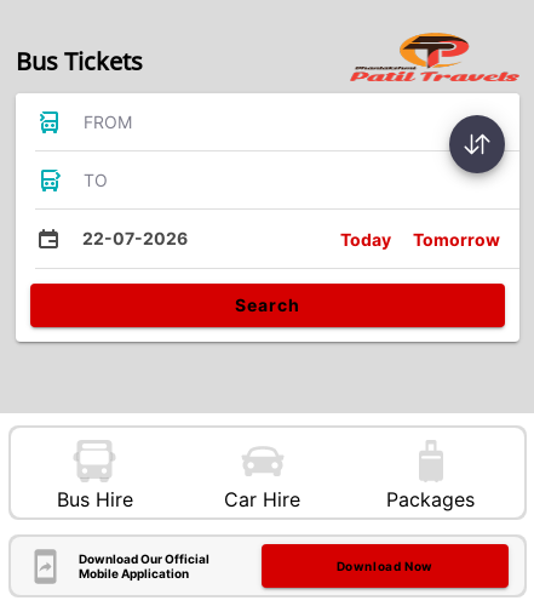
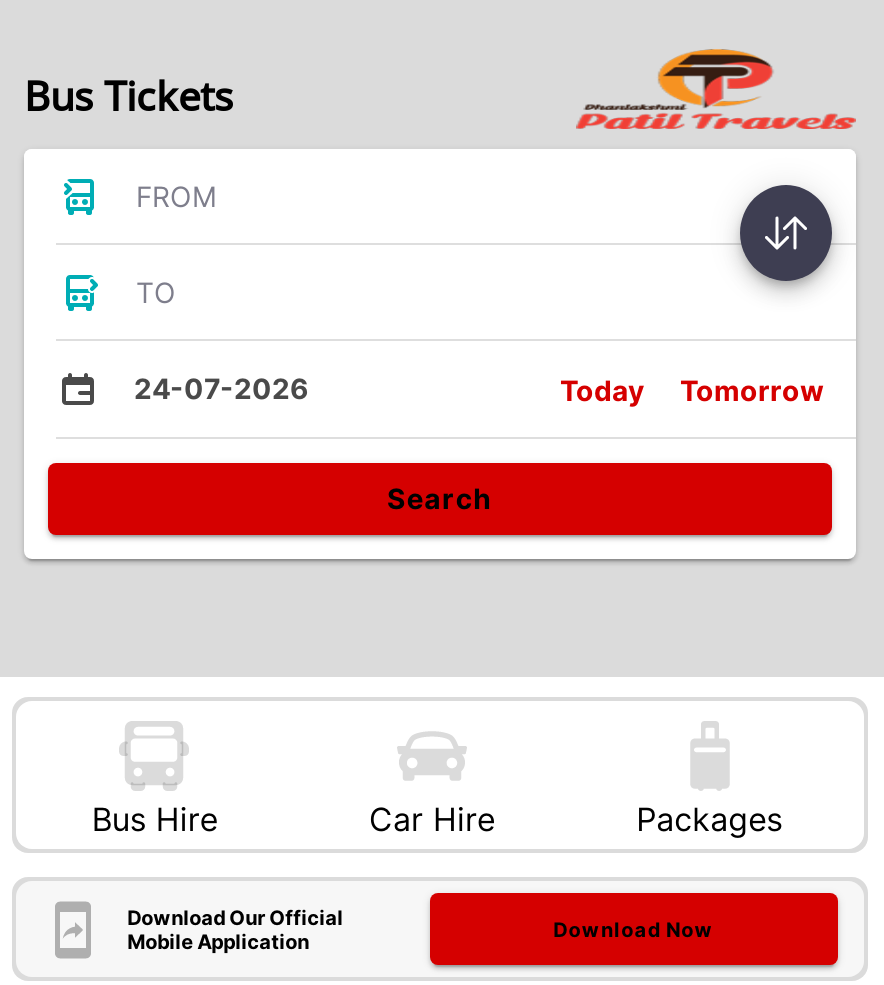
- 22-07-2026
+ 24-07-2026
